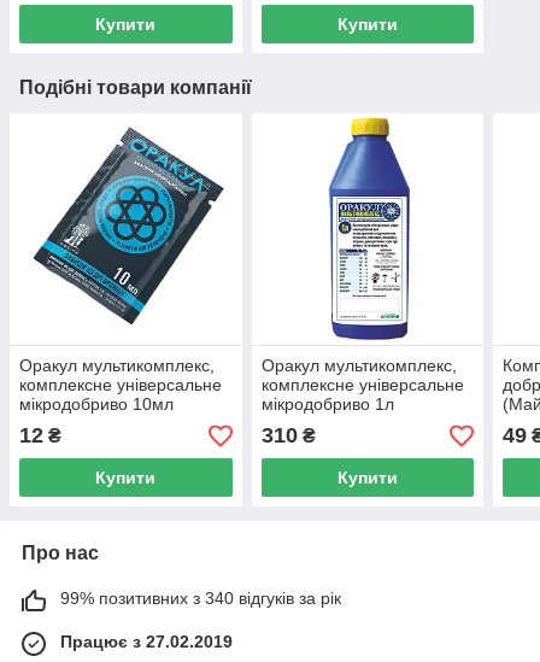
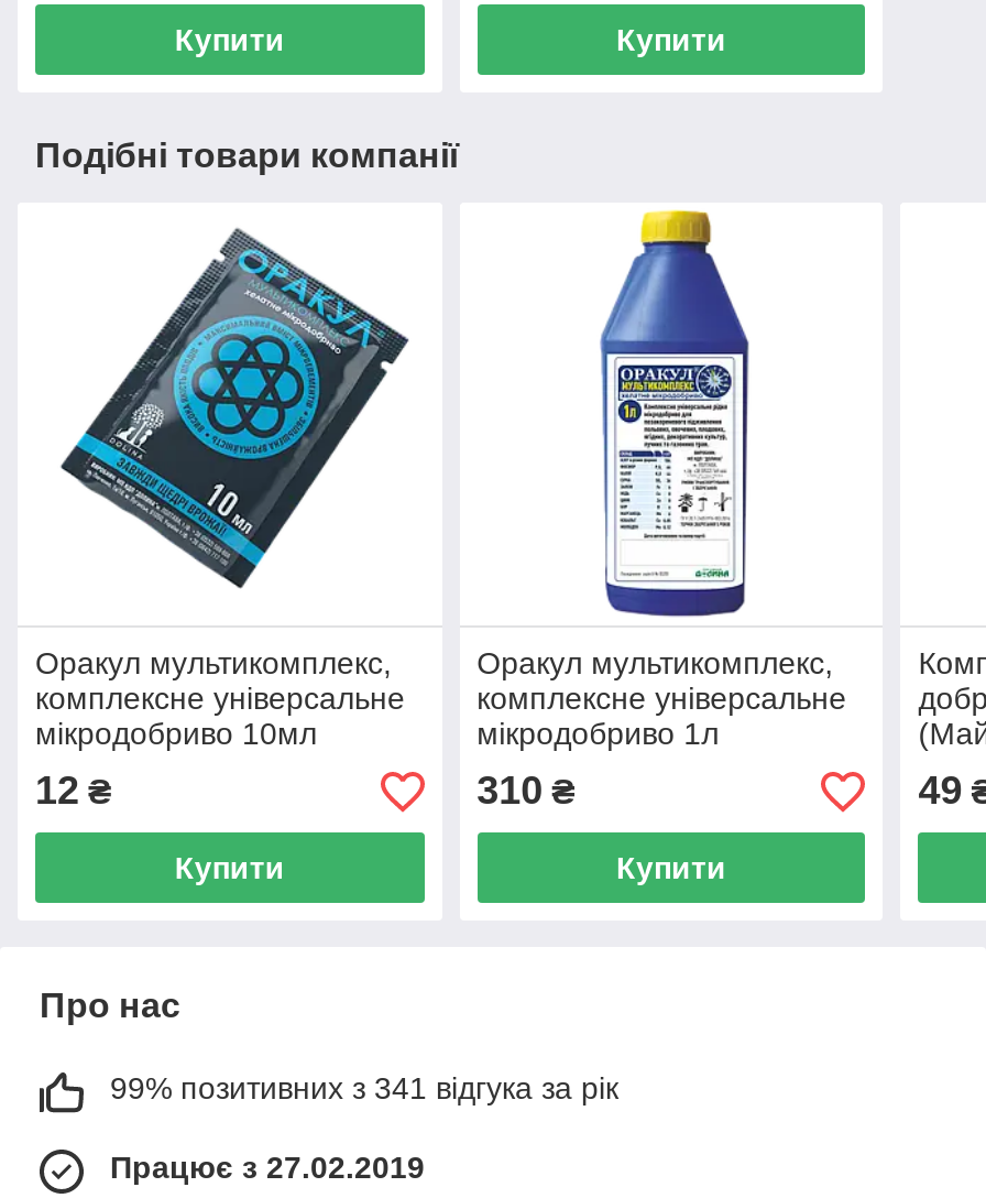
- 99% позитивних з 340 відгуків за рік
+ 99% позитивних з 341 відгука за рік
